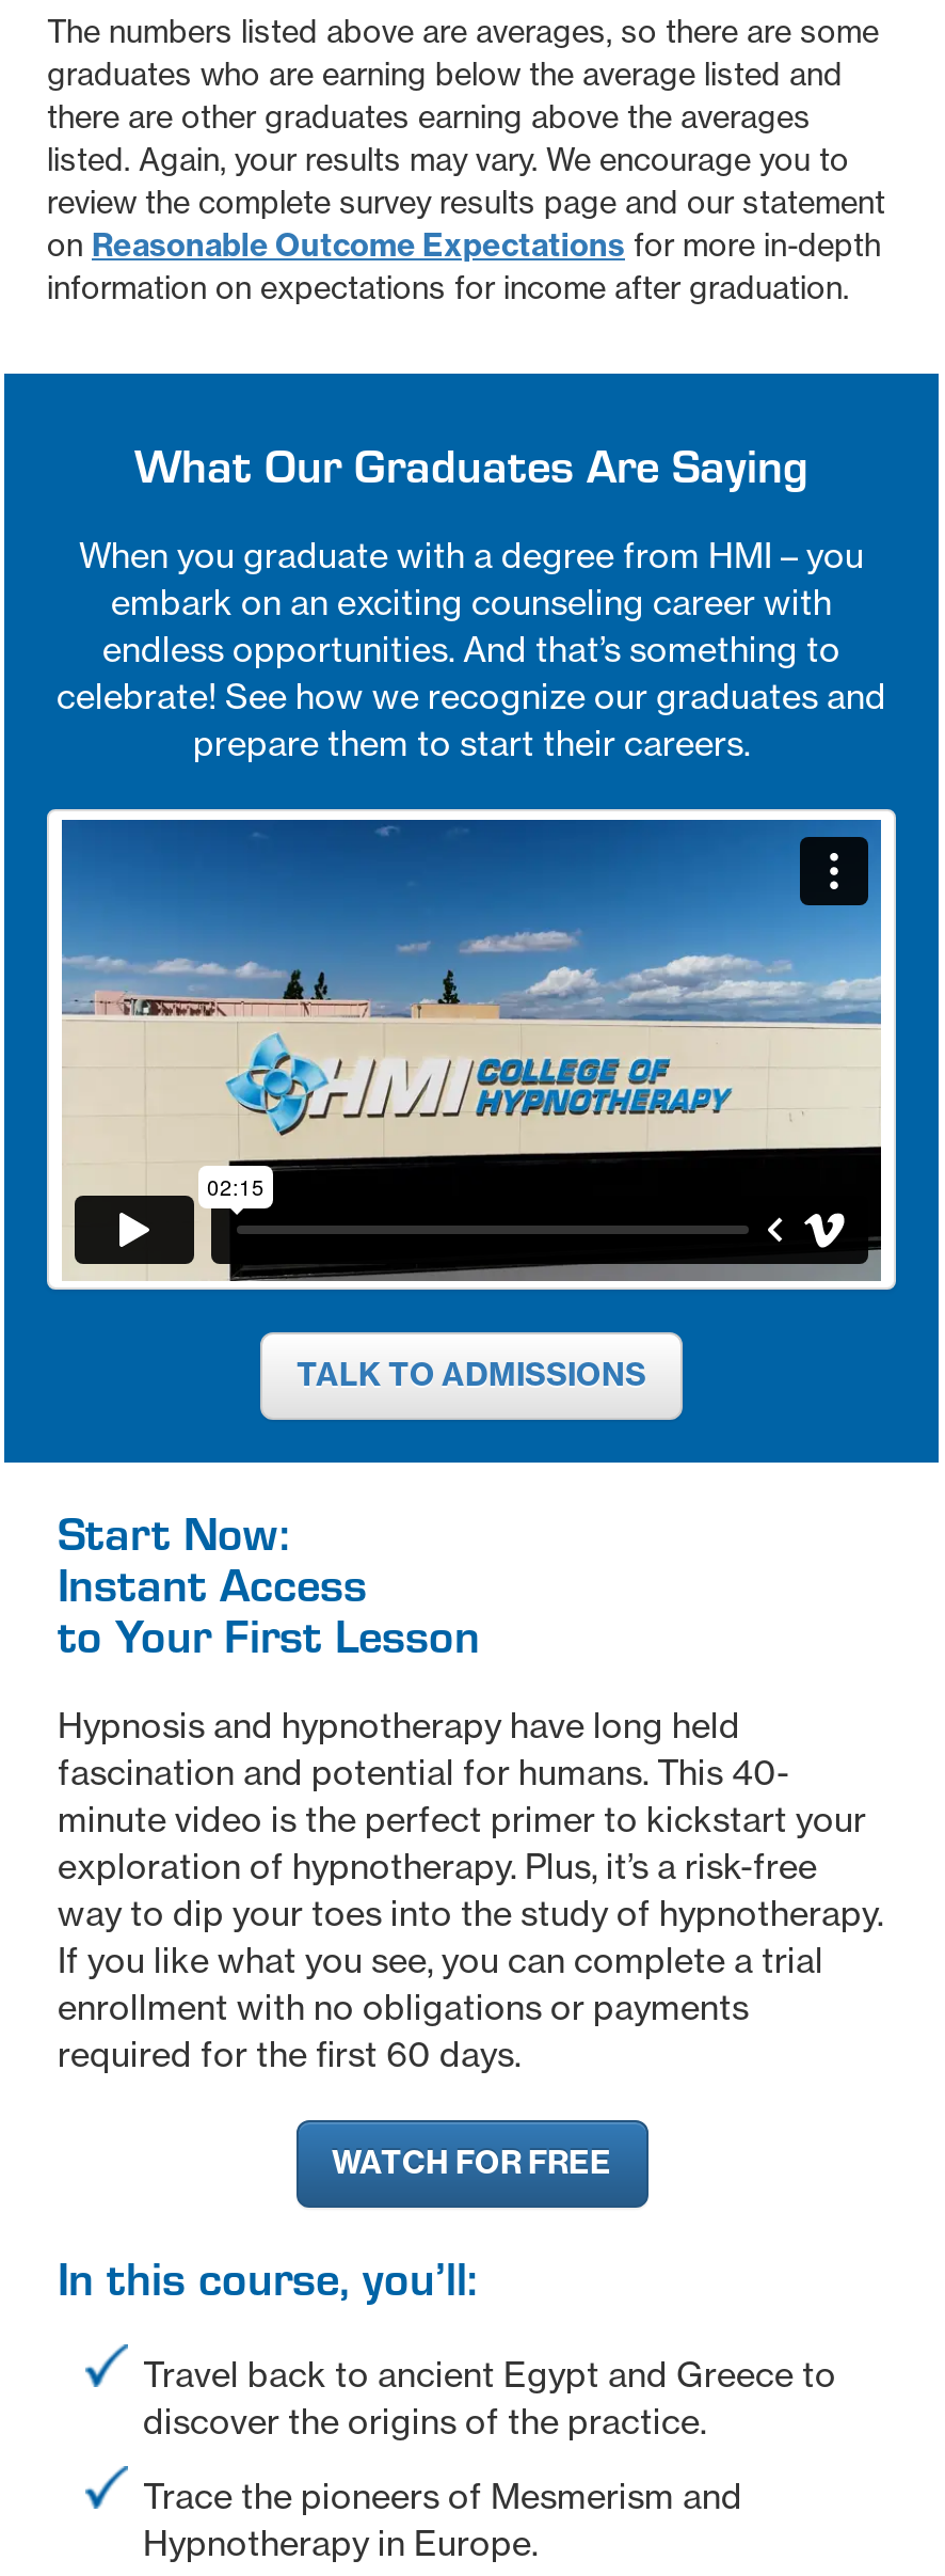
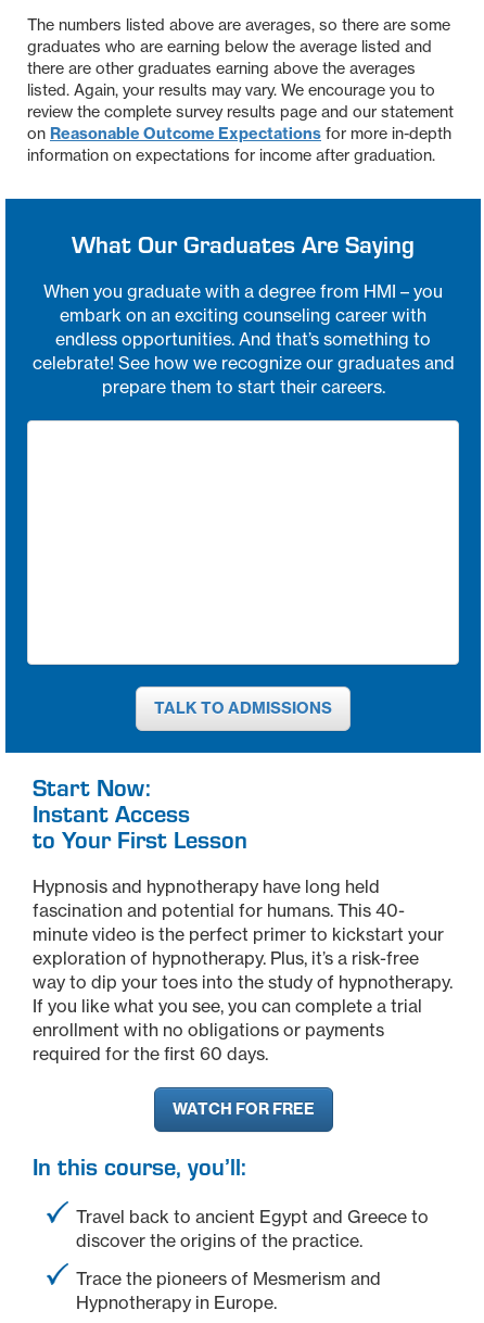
- [image]
